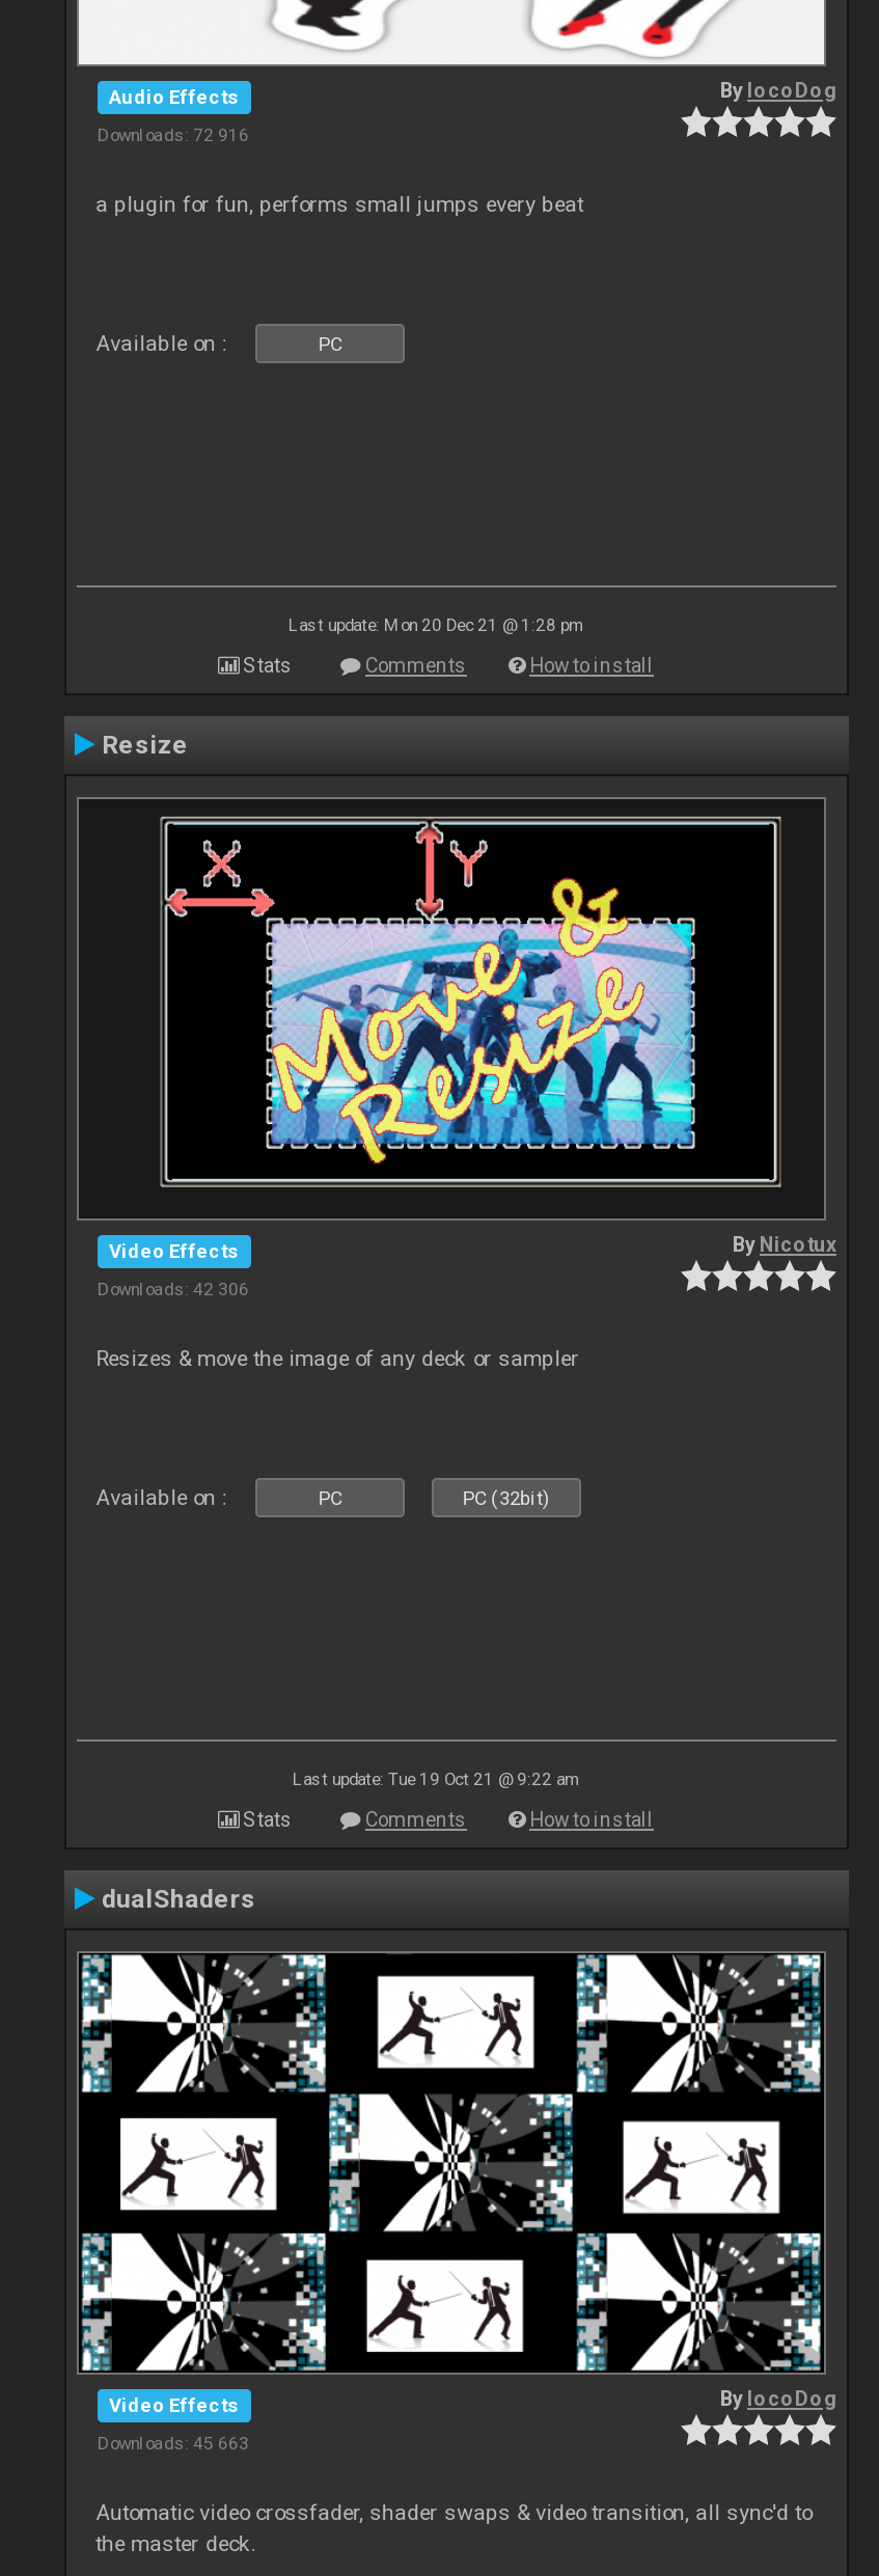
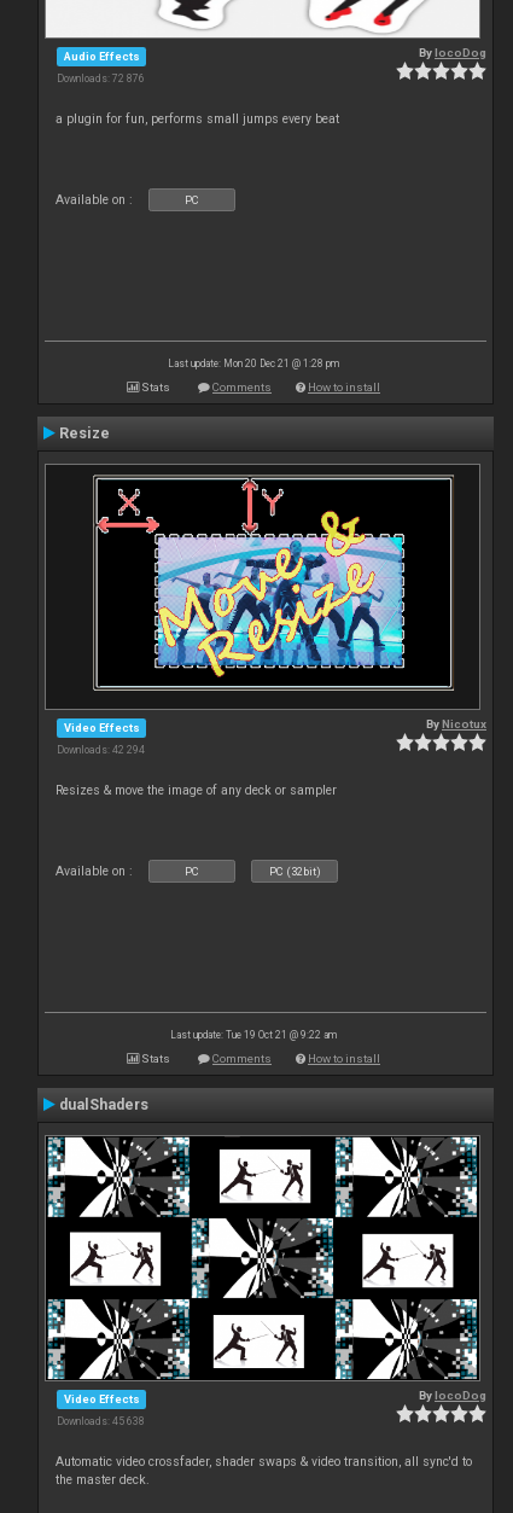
- Downloads: 72 916
+ Downloads: 72 876

- Downloads: 42 306
+ Downloads: 42 294

- Downloads: 45 663
+ Downloads: 45 638
